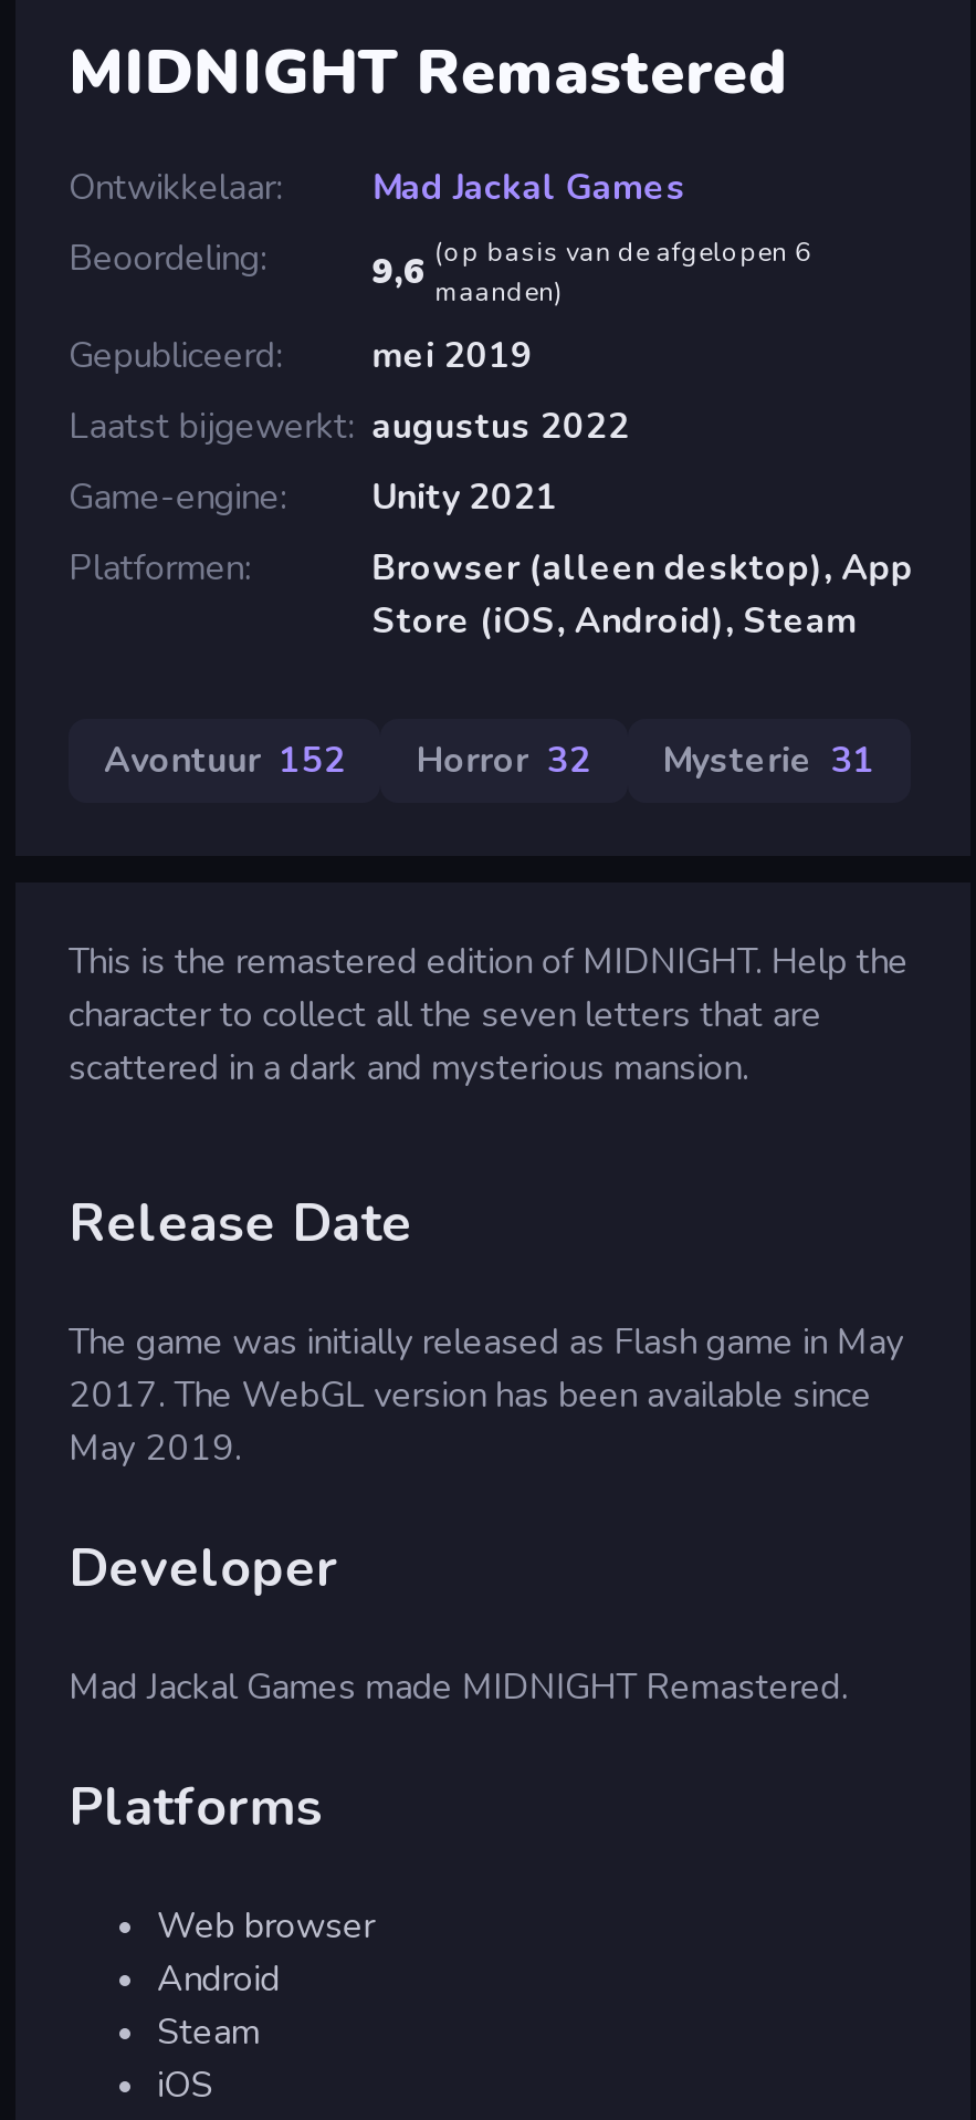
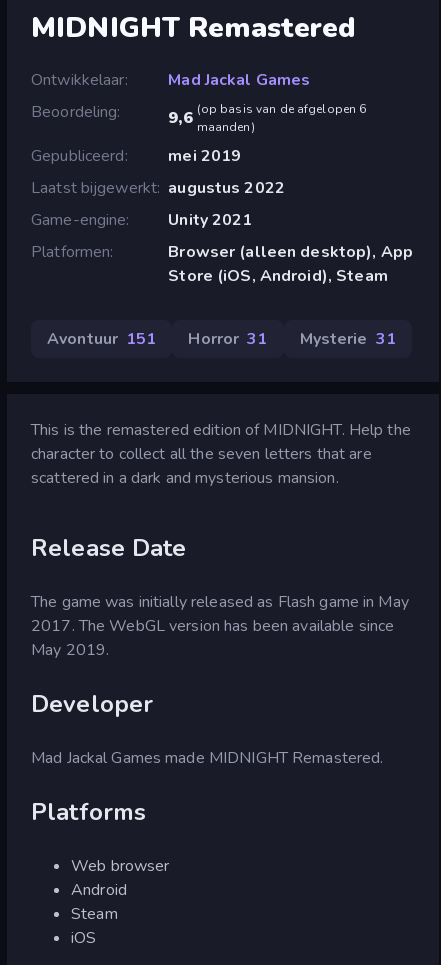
- Avontuur 152
+ Avontuur 151

- Horror 32
+ Horror 31
